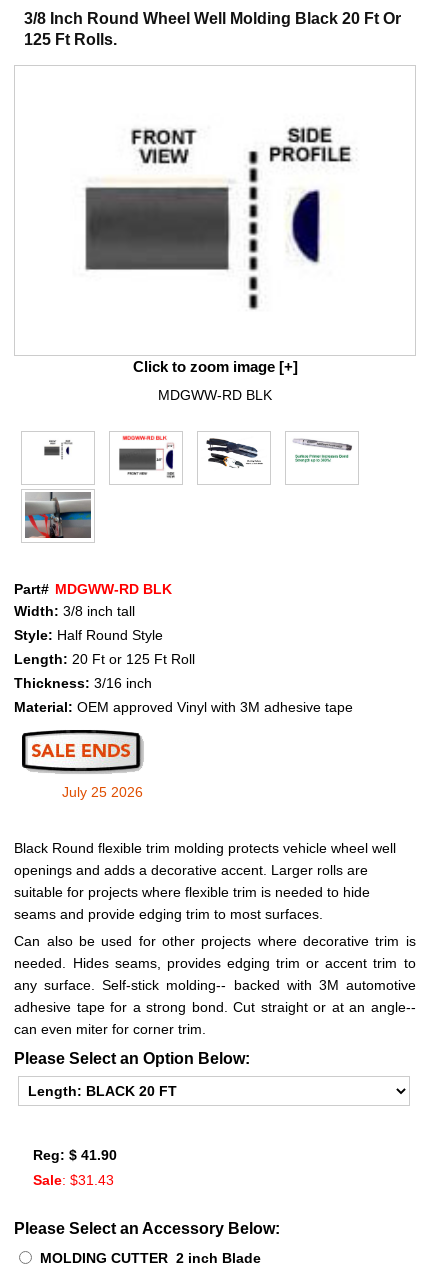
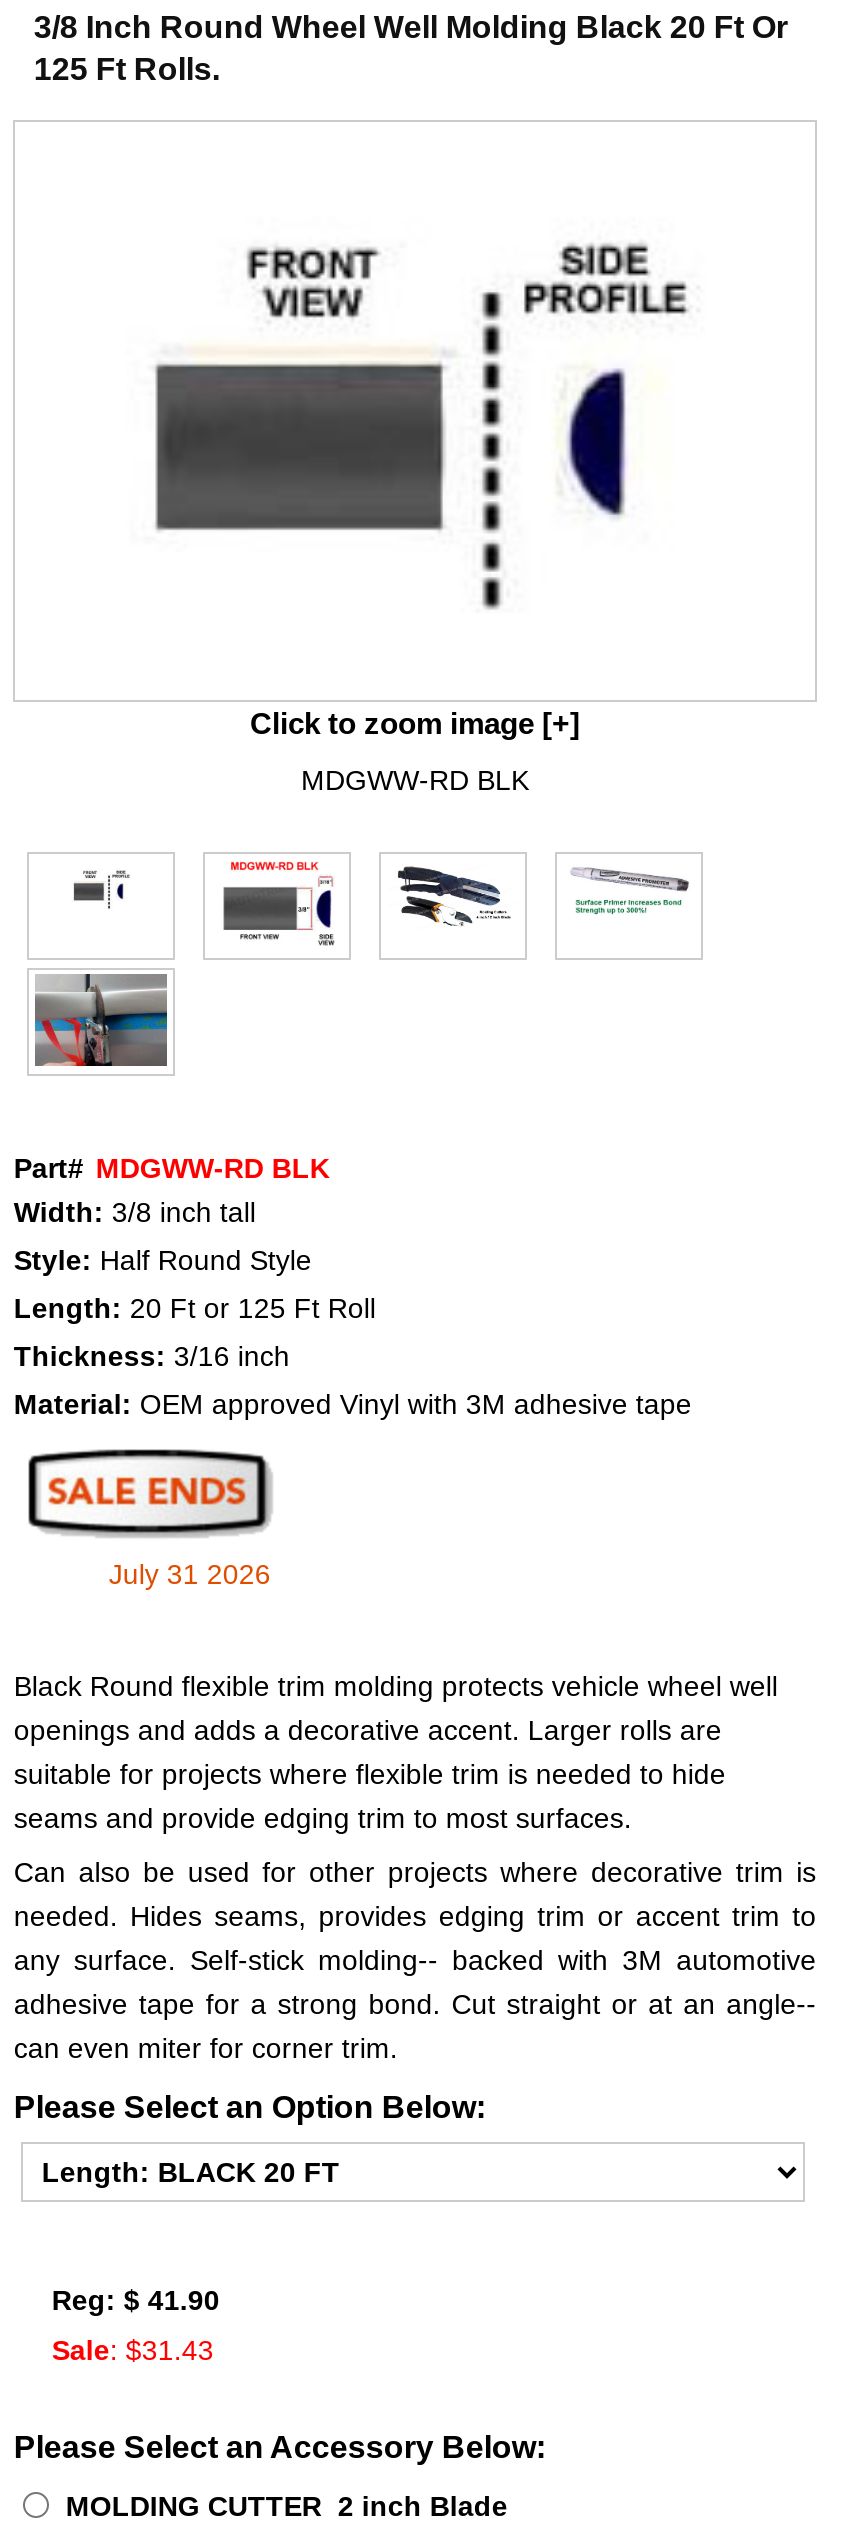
- July 25 2026
+ July 31 2026
